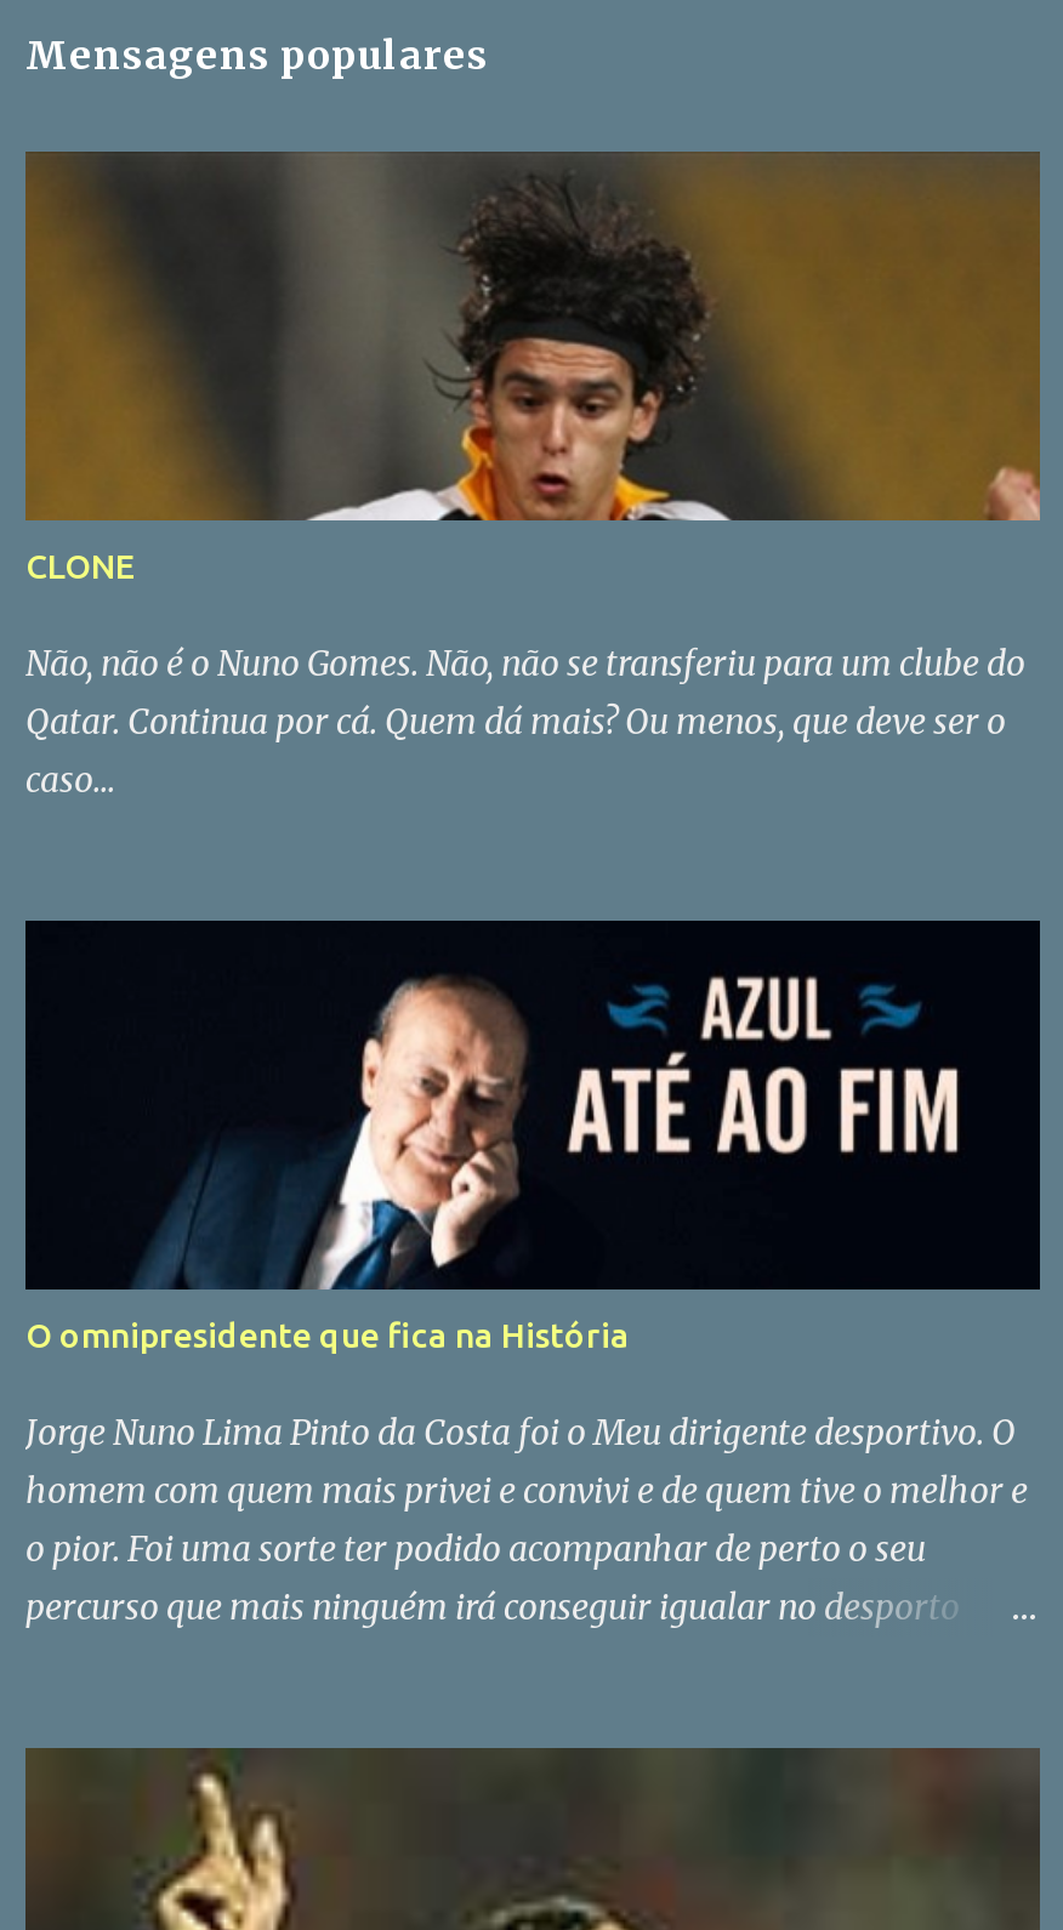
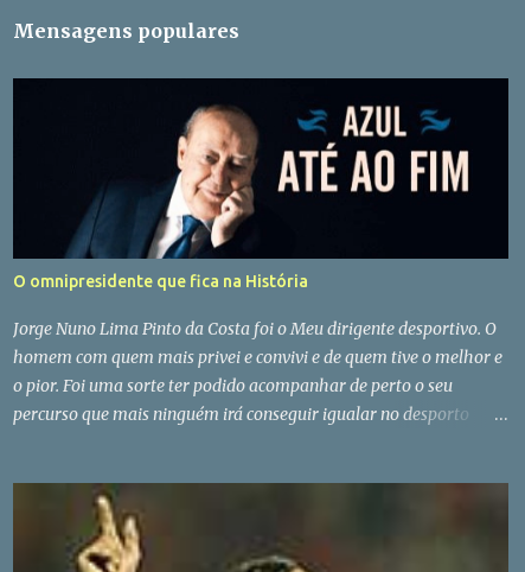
- [image]
- CLONE
- Não, não é o Nuno Gomes. Não, não se transferiu para um clube do
- Qatar. Continua por cá. Quem dá mais? Ou menos, que deve ser o
- caso...
